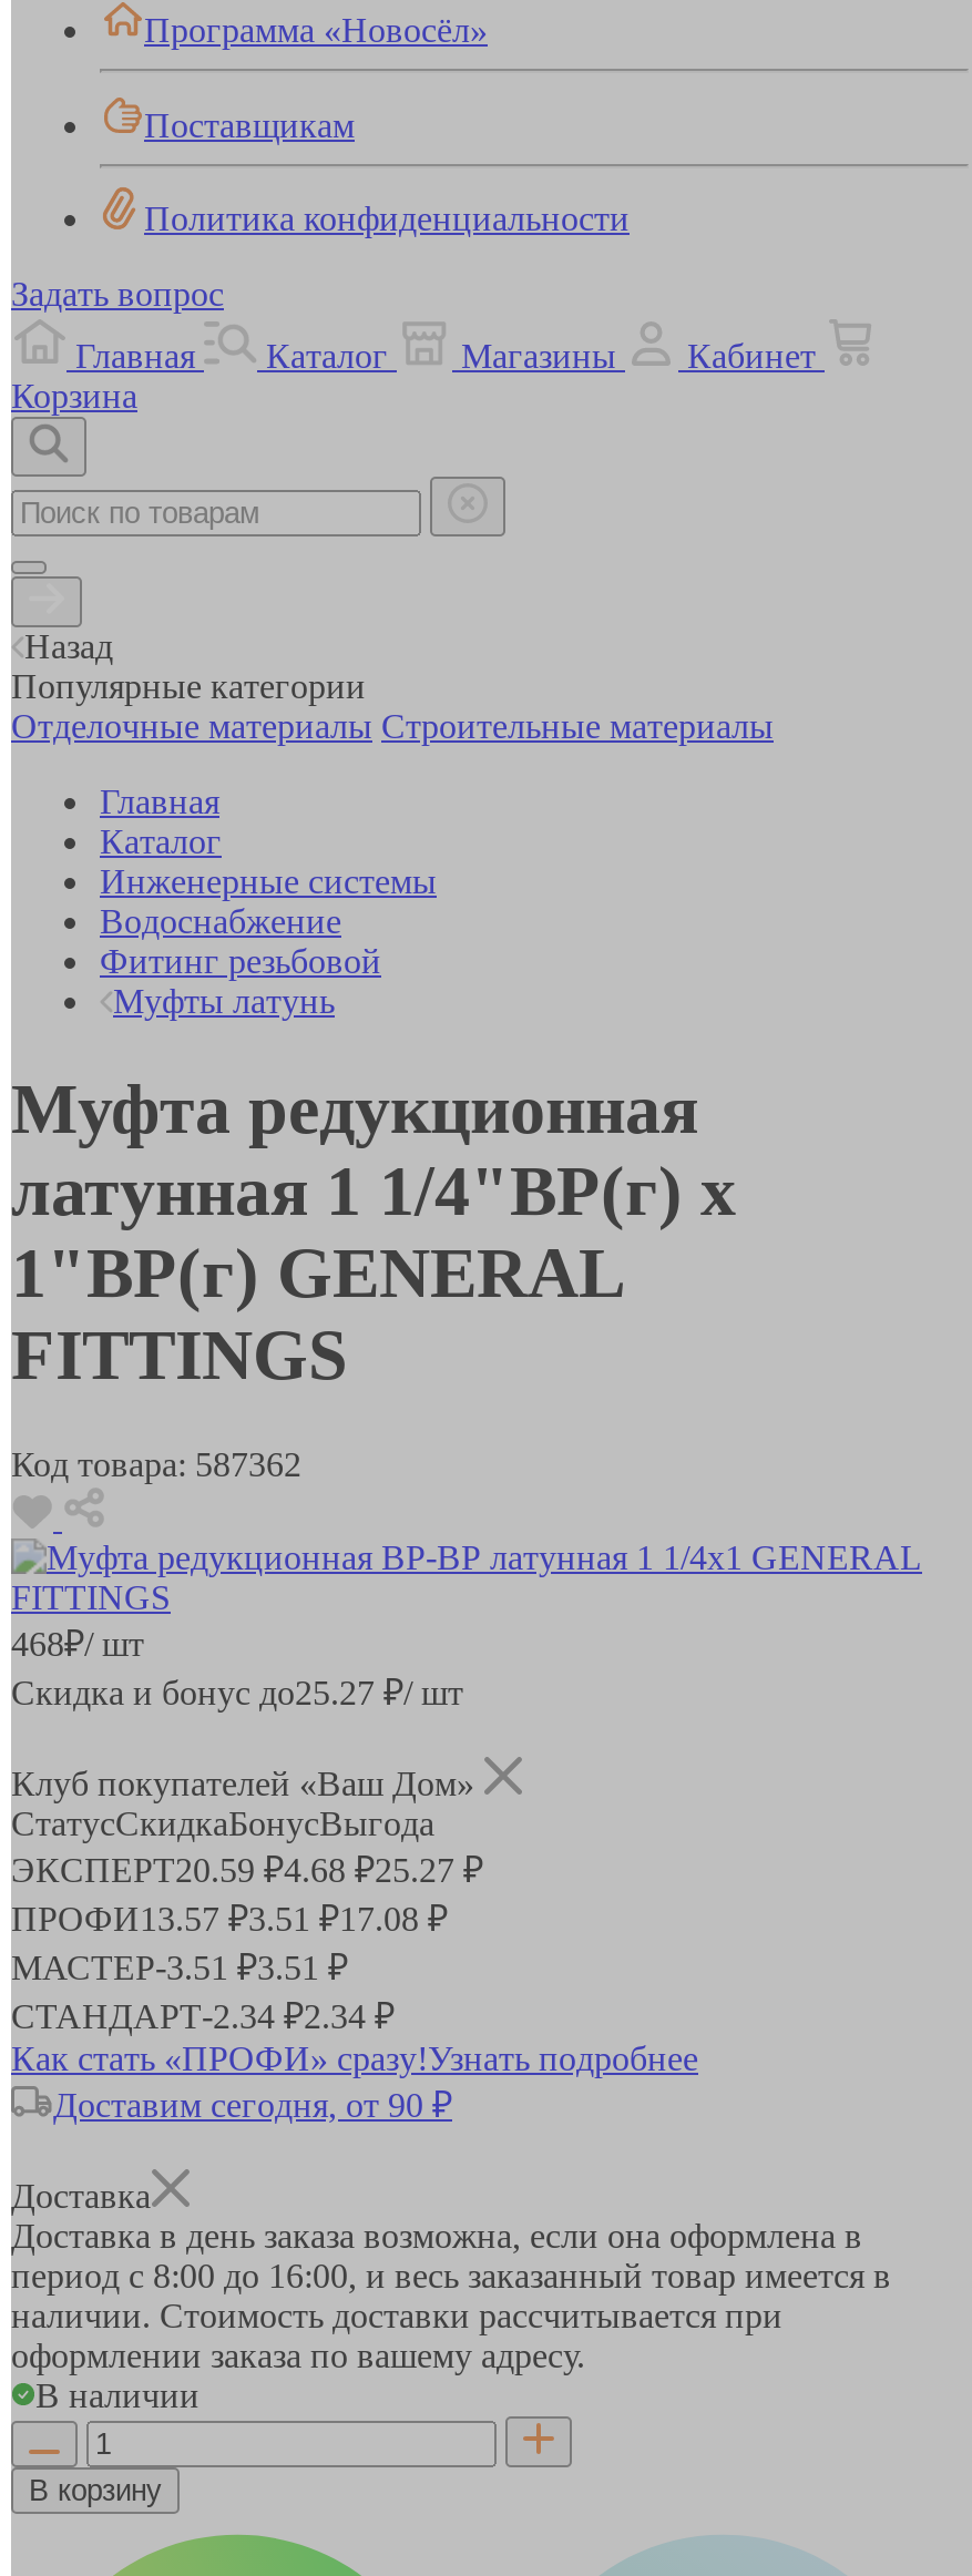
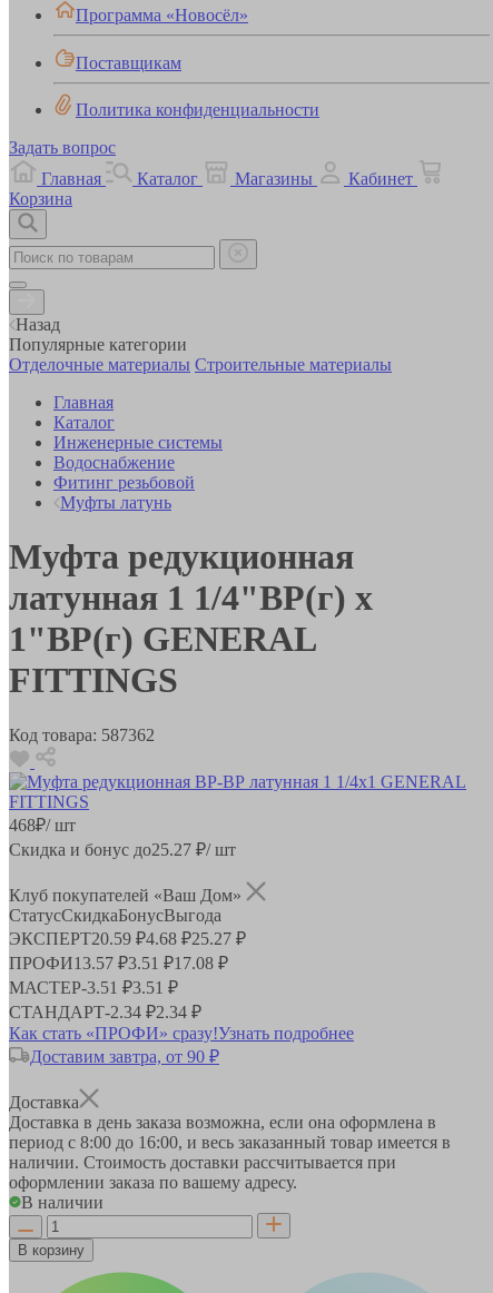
- Доставим сегодня, от 90 ₽
+ Доставим завтра, от 90 ₽
